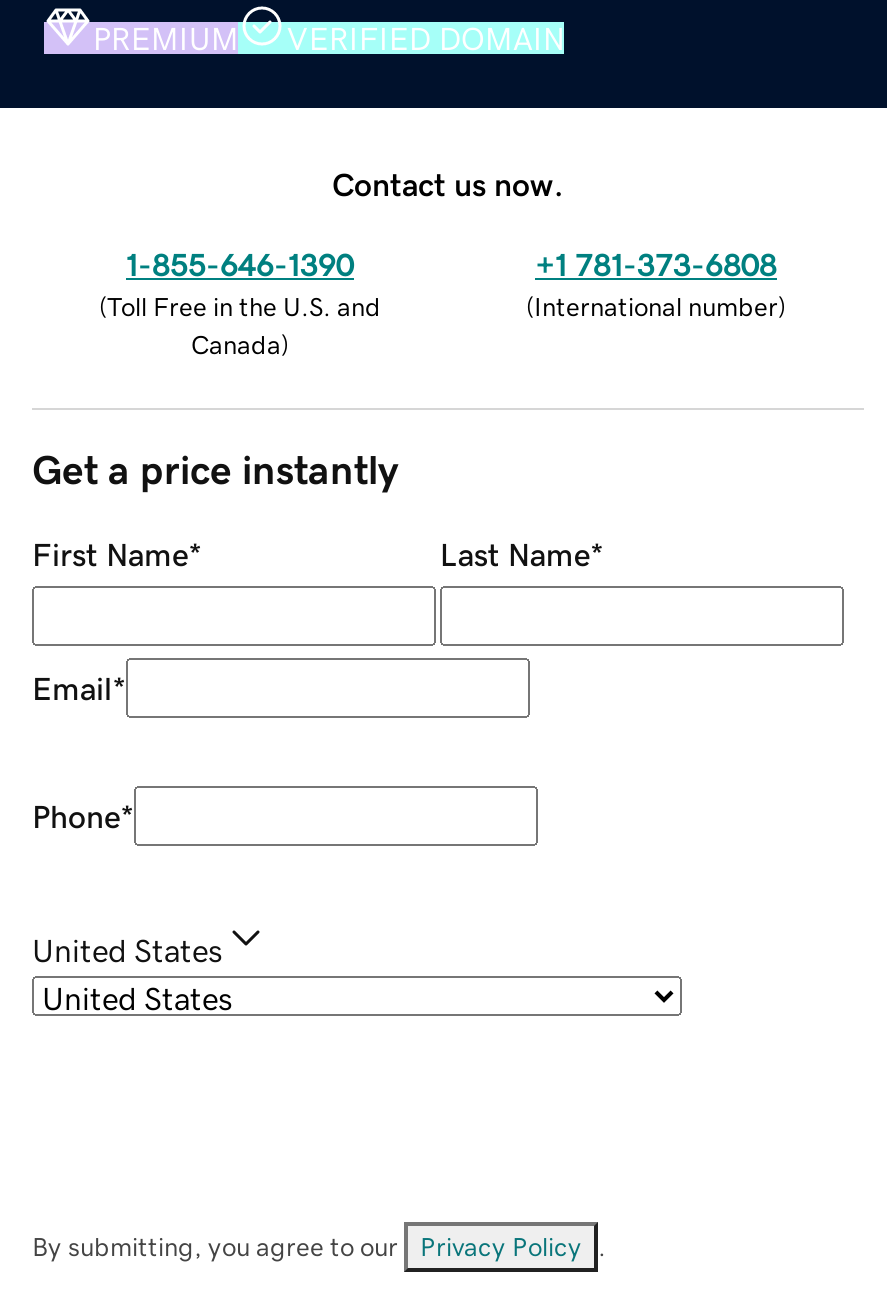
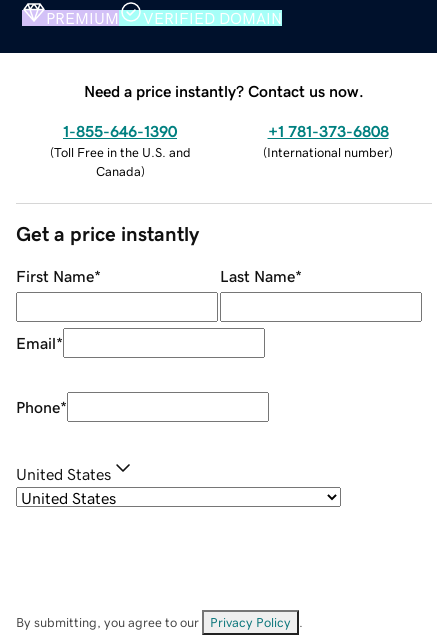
- Contact us now.
+ Need a price instantly? Contact us now.
